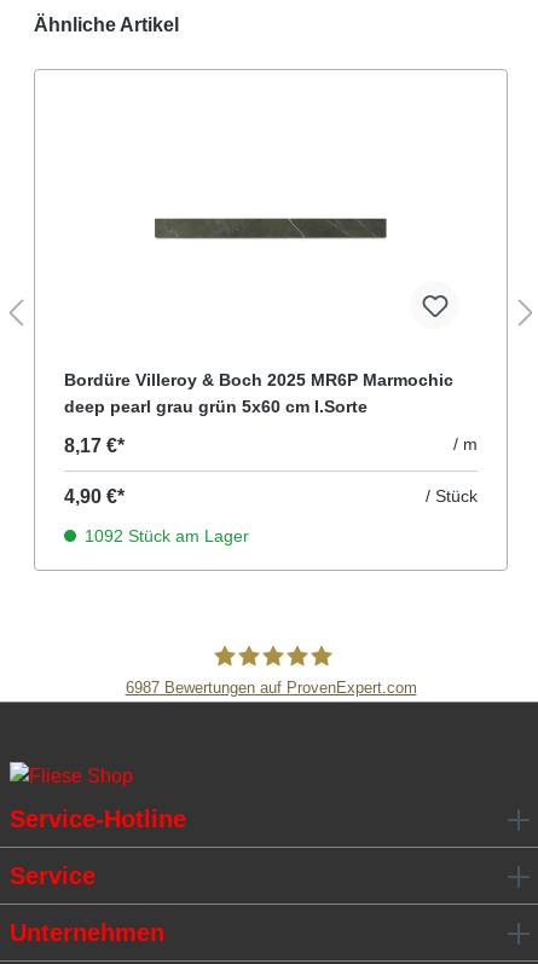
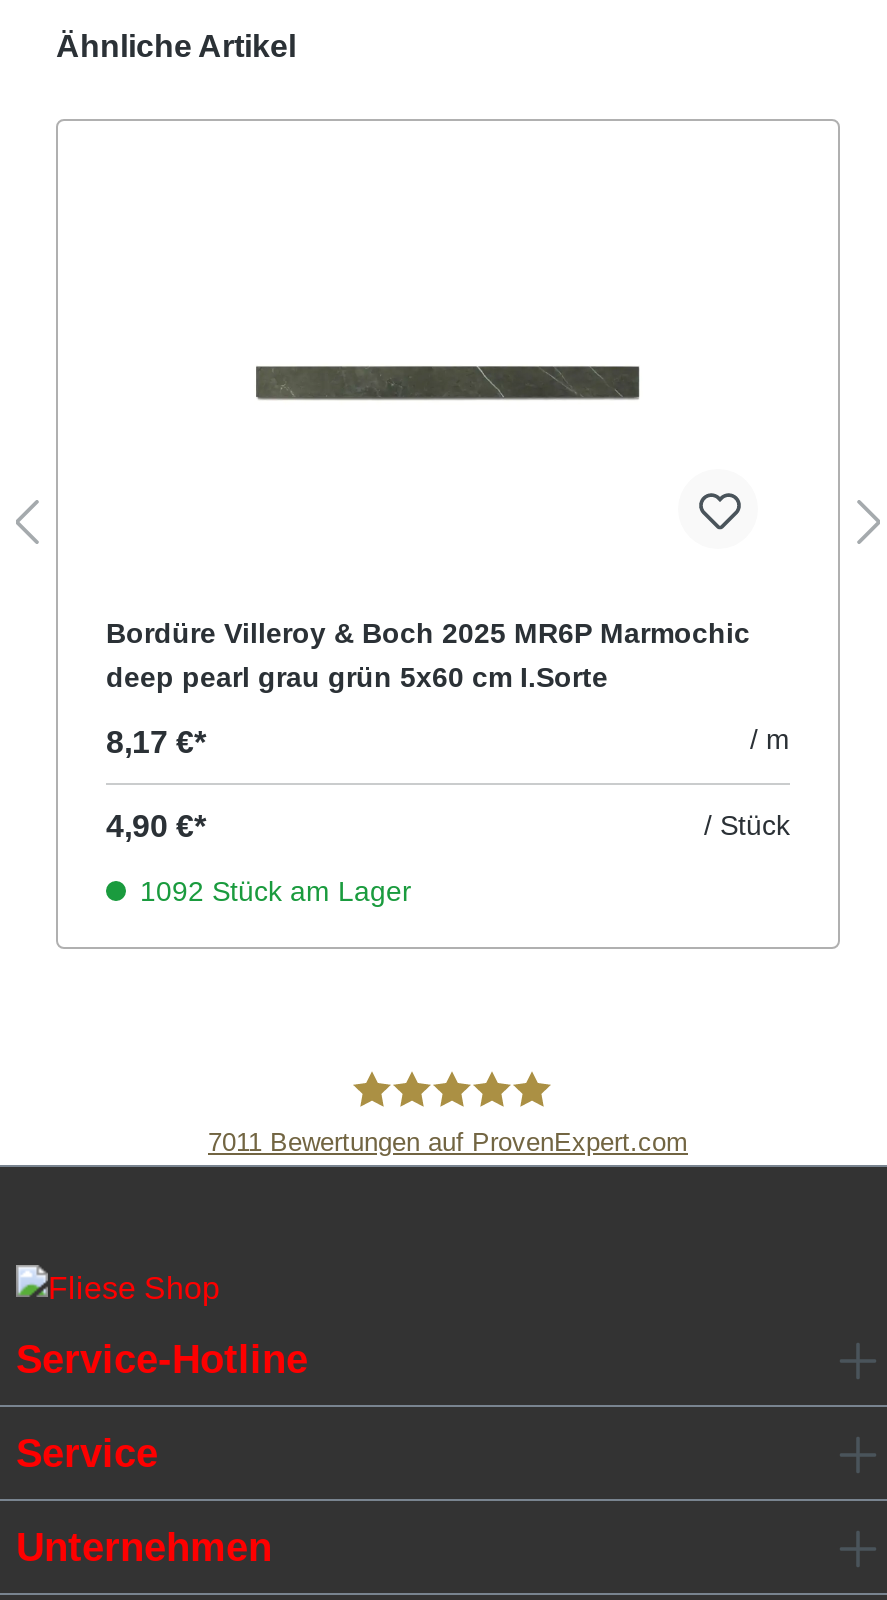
- 6987 Bewertungen auf ProvenExpert.com
+ 7011 Bewertungen auf ProvenExpert.com
